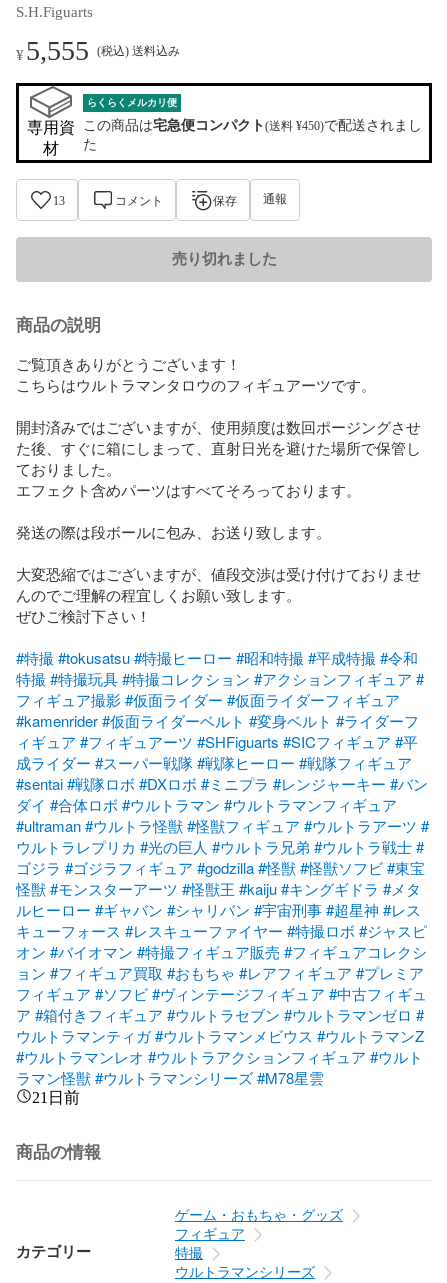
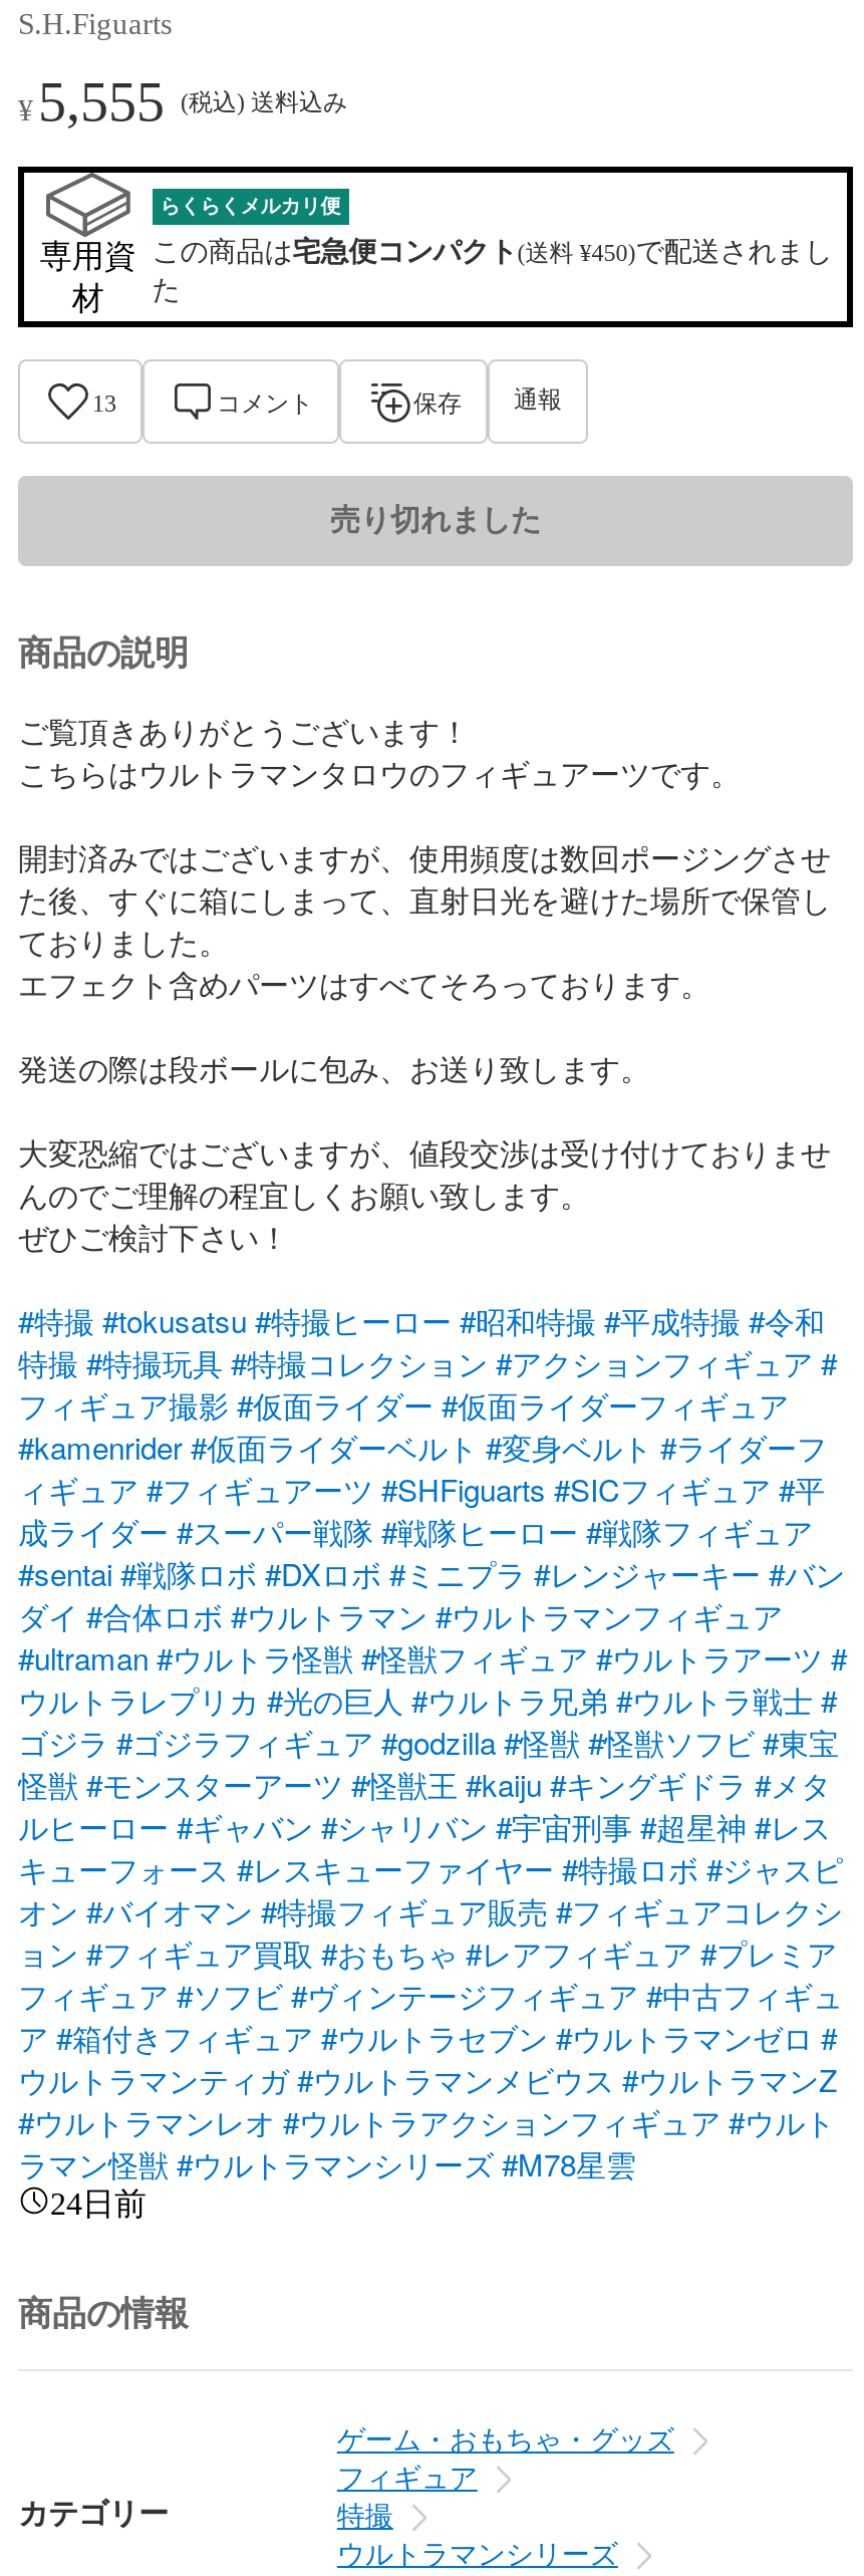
- 21日前
+ 24日前
